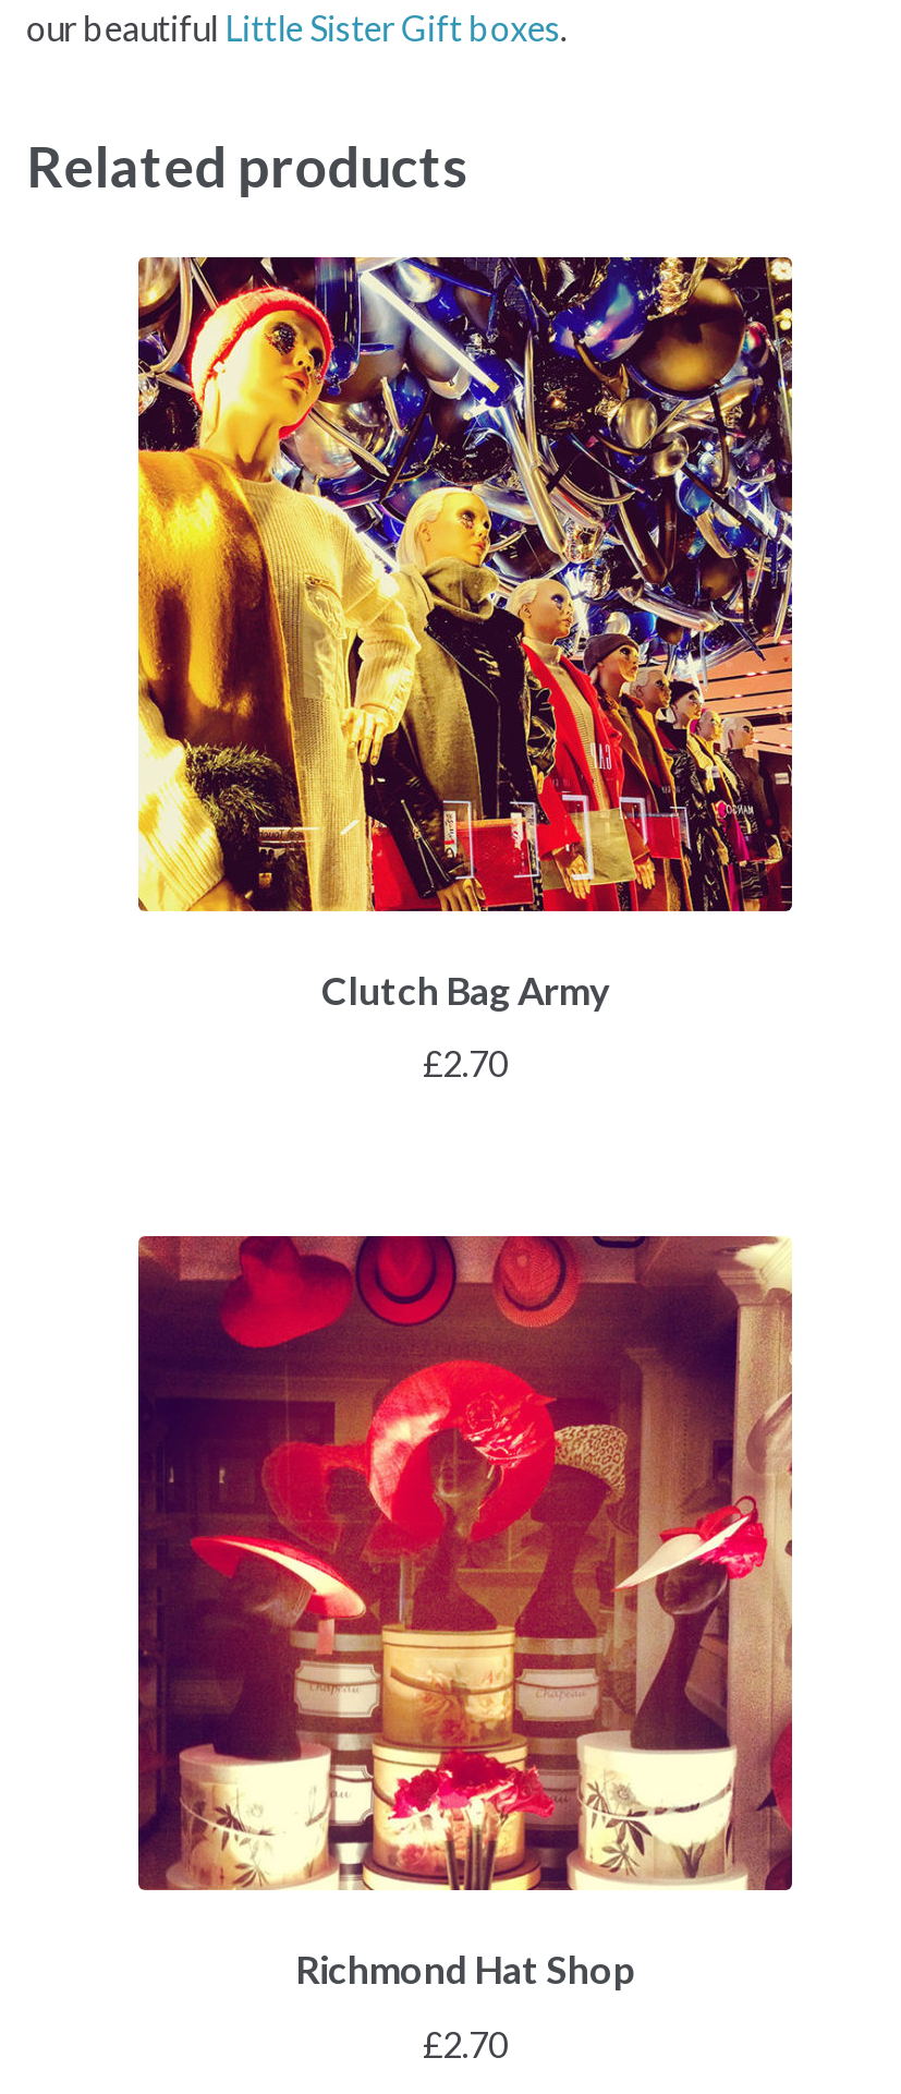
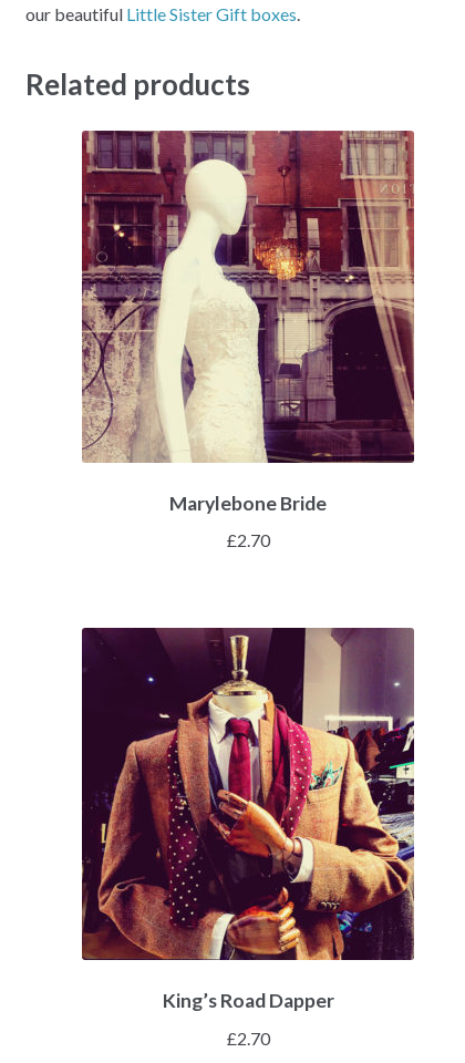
- [image]
- Clutch Bag Army
+ [image]
+ Marylebone Bride

- [image]
- Richmond Hat Shop
+ [image]
+ King’s Road Dapper
